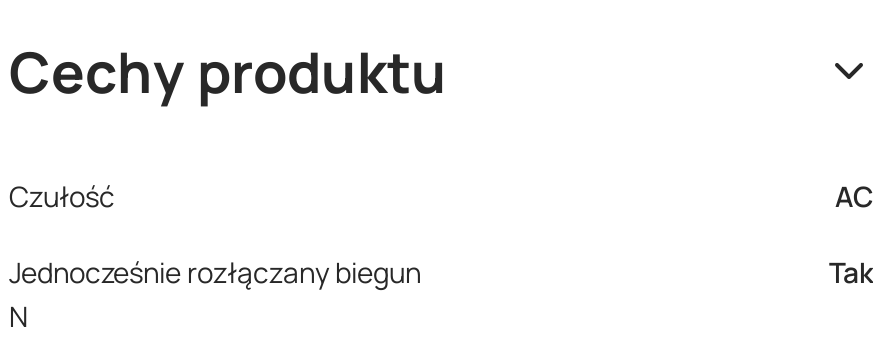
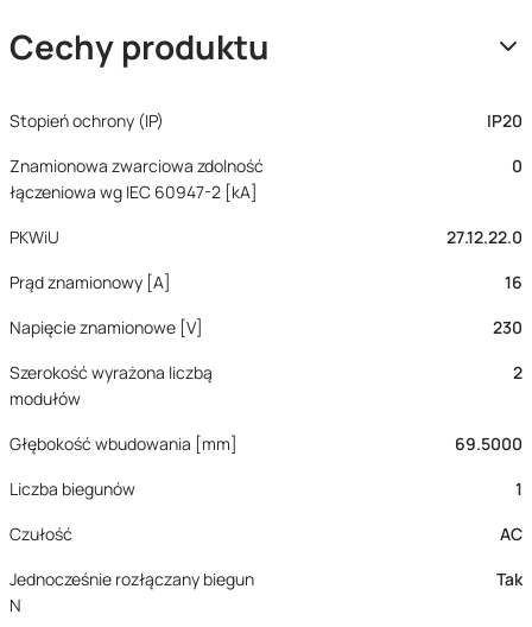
+ Stopień ochrony (IP)
+ IP20
+ Znamionowa zwarciowa zdolność
+ łączeniowa wg IEC 60947-2 [kA]

+ 0
+ PKWiU
+ 27.12.22.0
+ Prąd znamionowy [A]
+ 16
+ Napięcie znamionowe [V]
+ 230
+ Szerokość wyrażona liczbą
+ modułów

+ 2
+ Głębokość wbudowania [mm]
+ 69.5000
+ Liczba biegunów
+ 1
